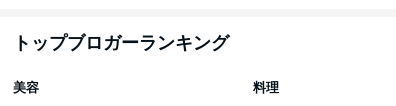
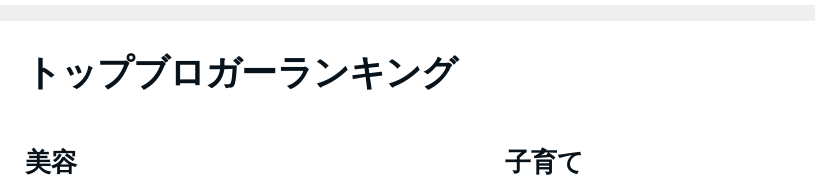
- 料理
+ 子育て
